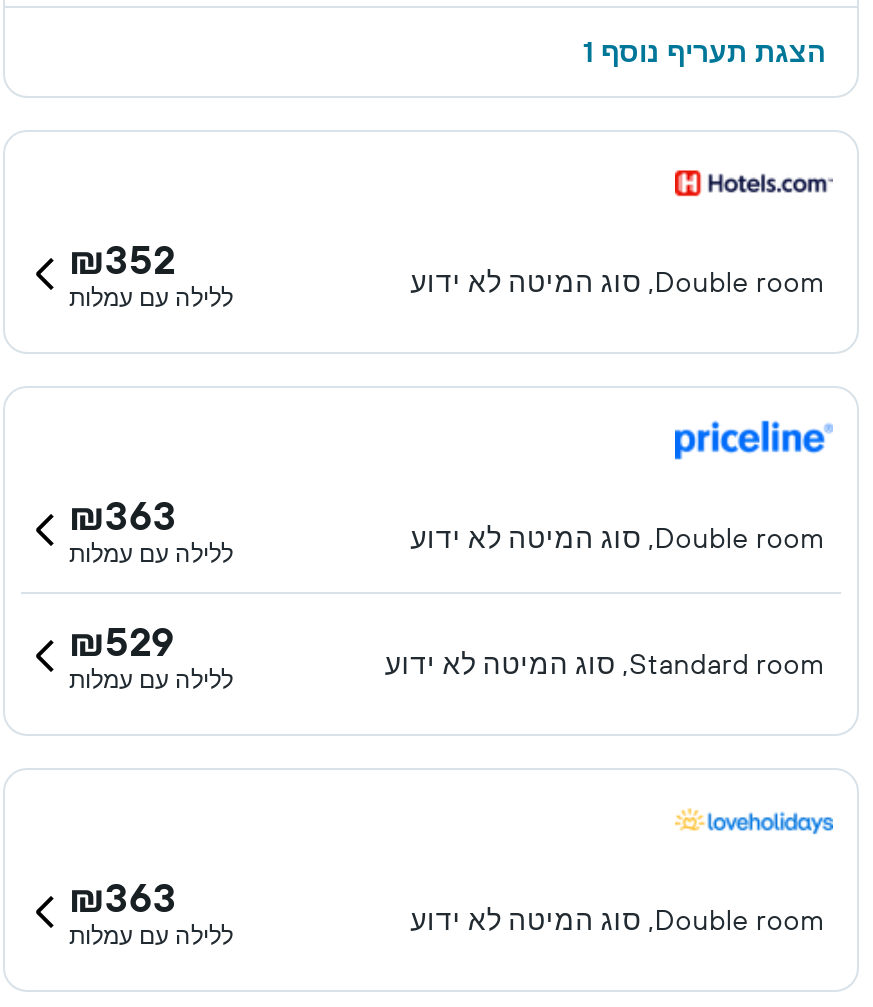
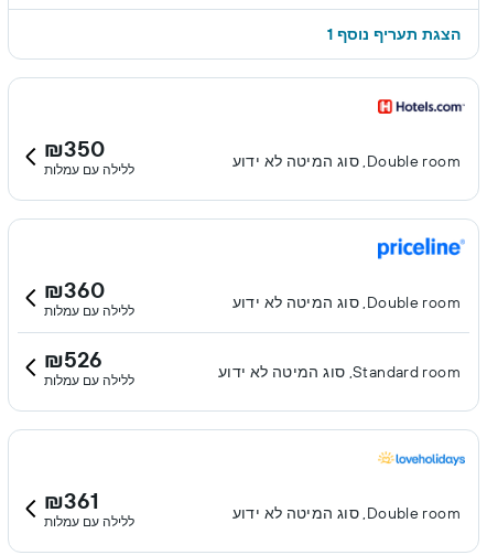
- ₪352
+ ₪350

- ₪363
+ ₪360

- ₪529
+ ₪526

- ₪363
+ ₪361
